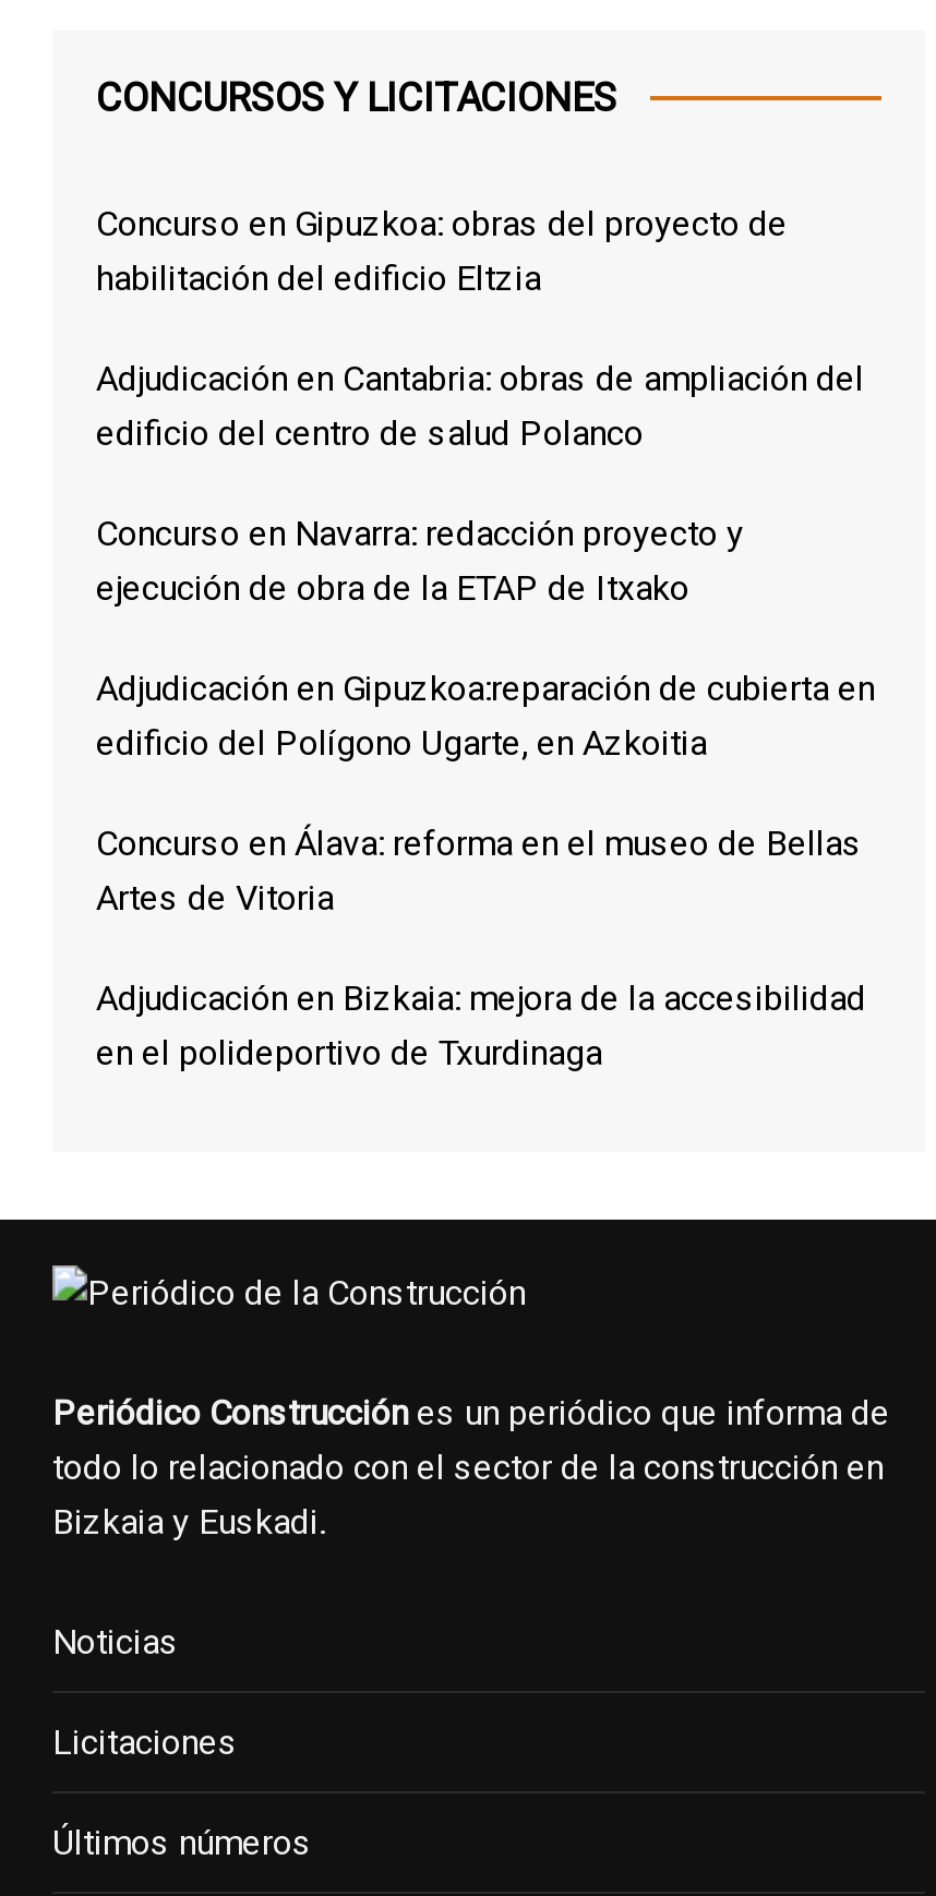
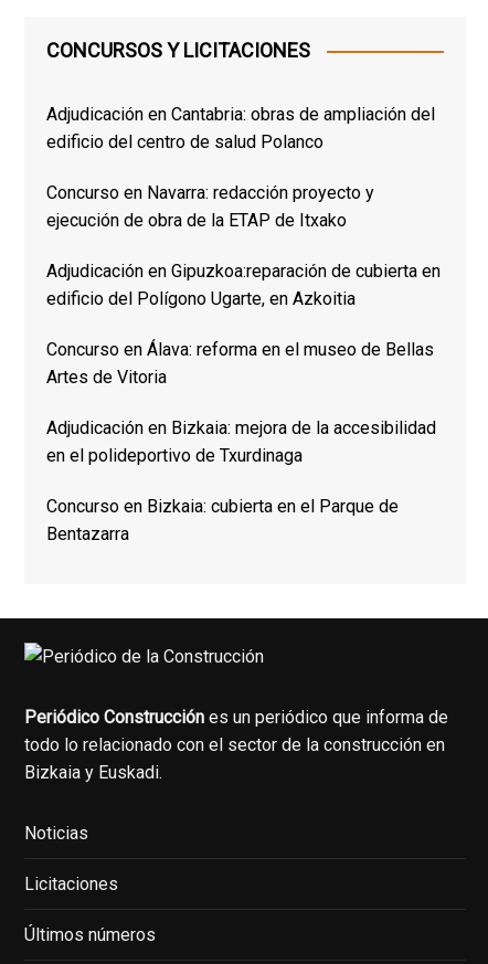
- Concurso en Gipuzkoa: obras del proyecto de
- habilitación del edificio Eltzia

moved up: Adjudicación en Cantabria: obras de ampliación del | edificio del centro de salud Polanco | Concurso en Navarra: redacción proyecto y | ... | Adjudicación en Bizkaia: mejora de la accesibilidad | en el polideportivo de Txurdinaga

+ Concurso en Bizkaia: cubierta en el Parque de
+ Bentazarra
